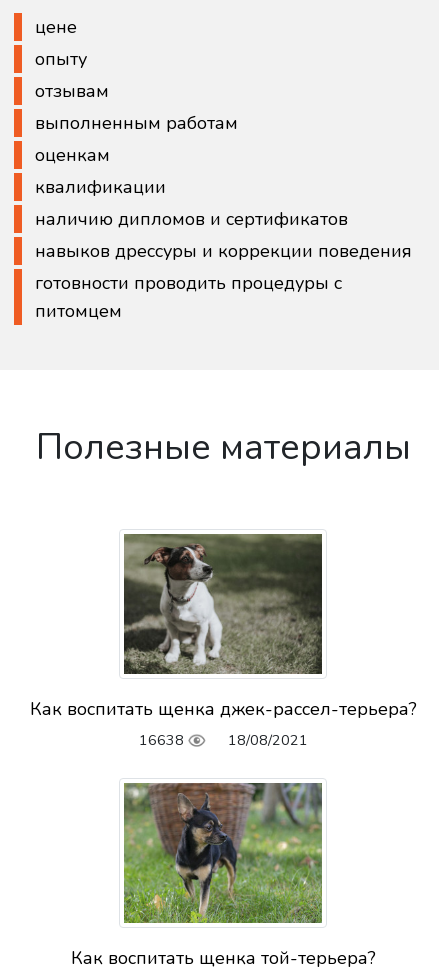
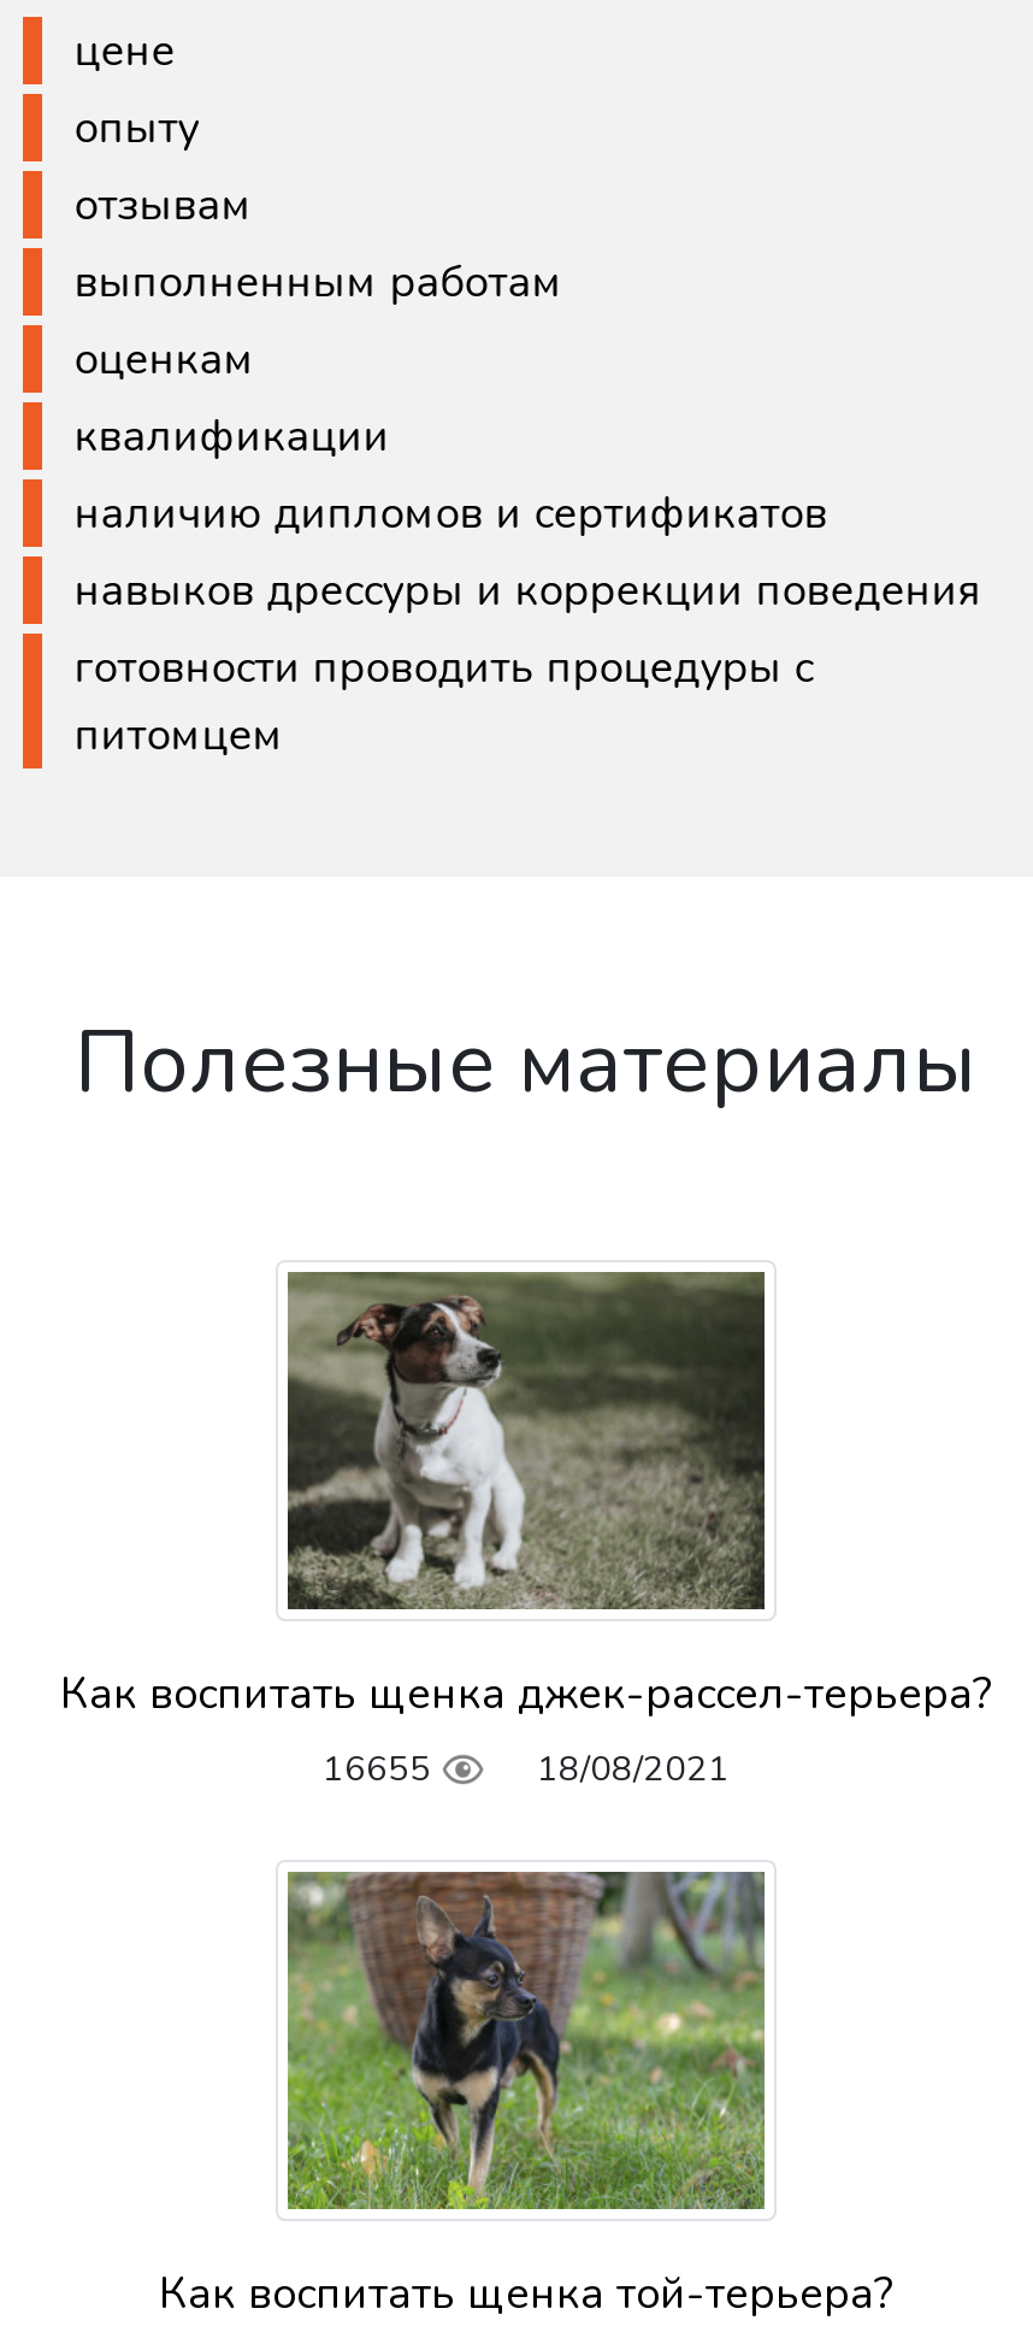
- 16638 18/08/2021
+ 16655 18/08/2021
